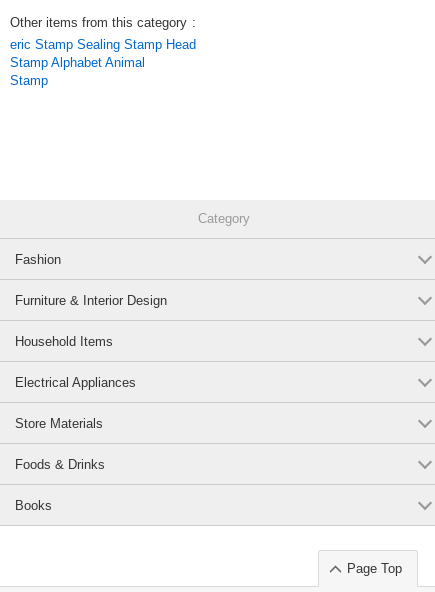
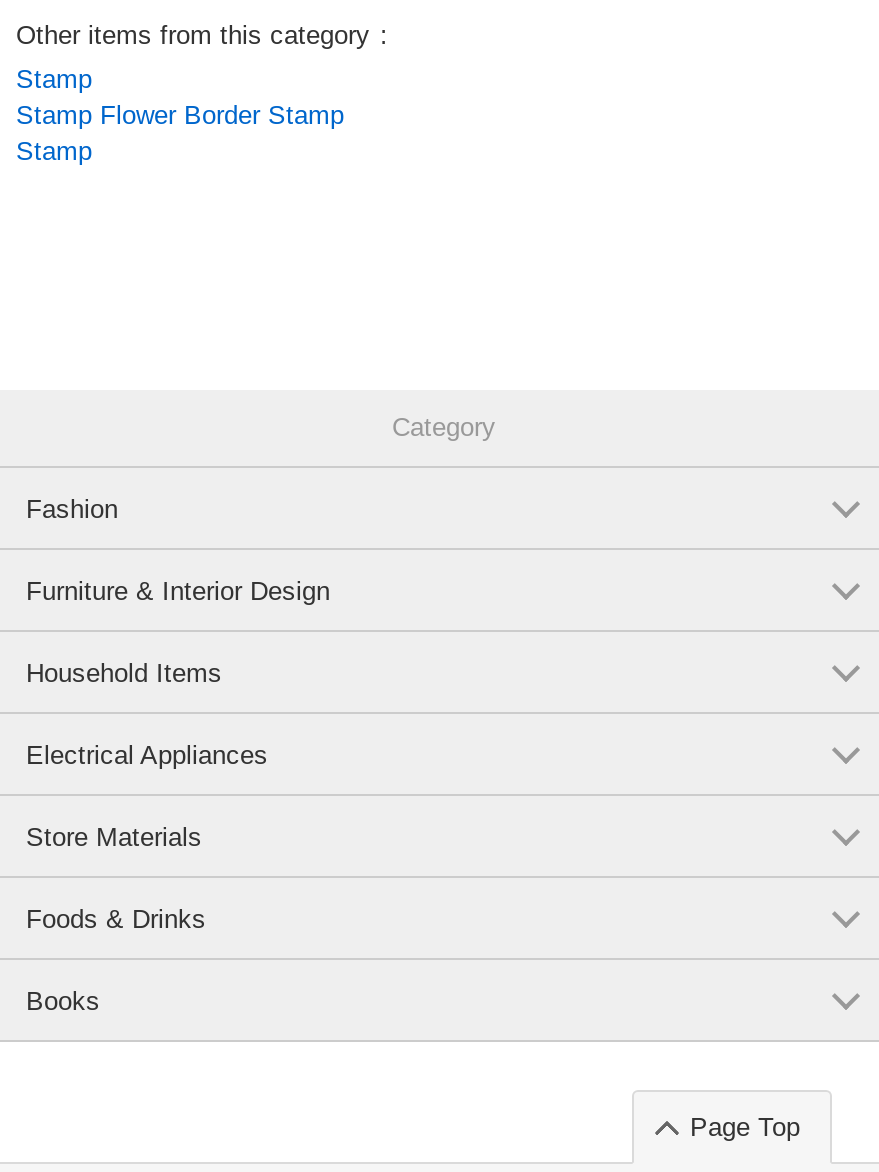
- eric Stamp Sealing Stamp Head
- Stamp Alphabet Animal
+ Stamp
+ Stamp Flower Border Stamp
